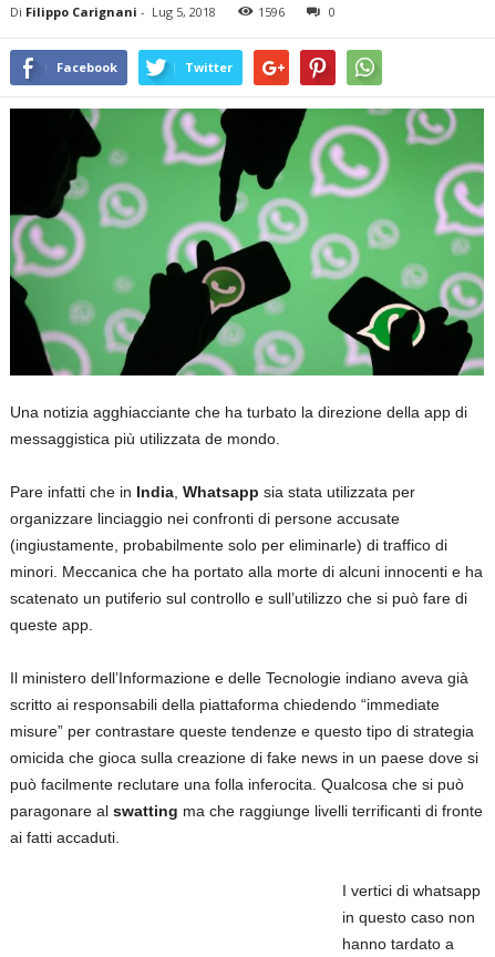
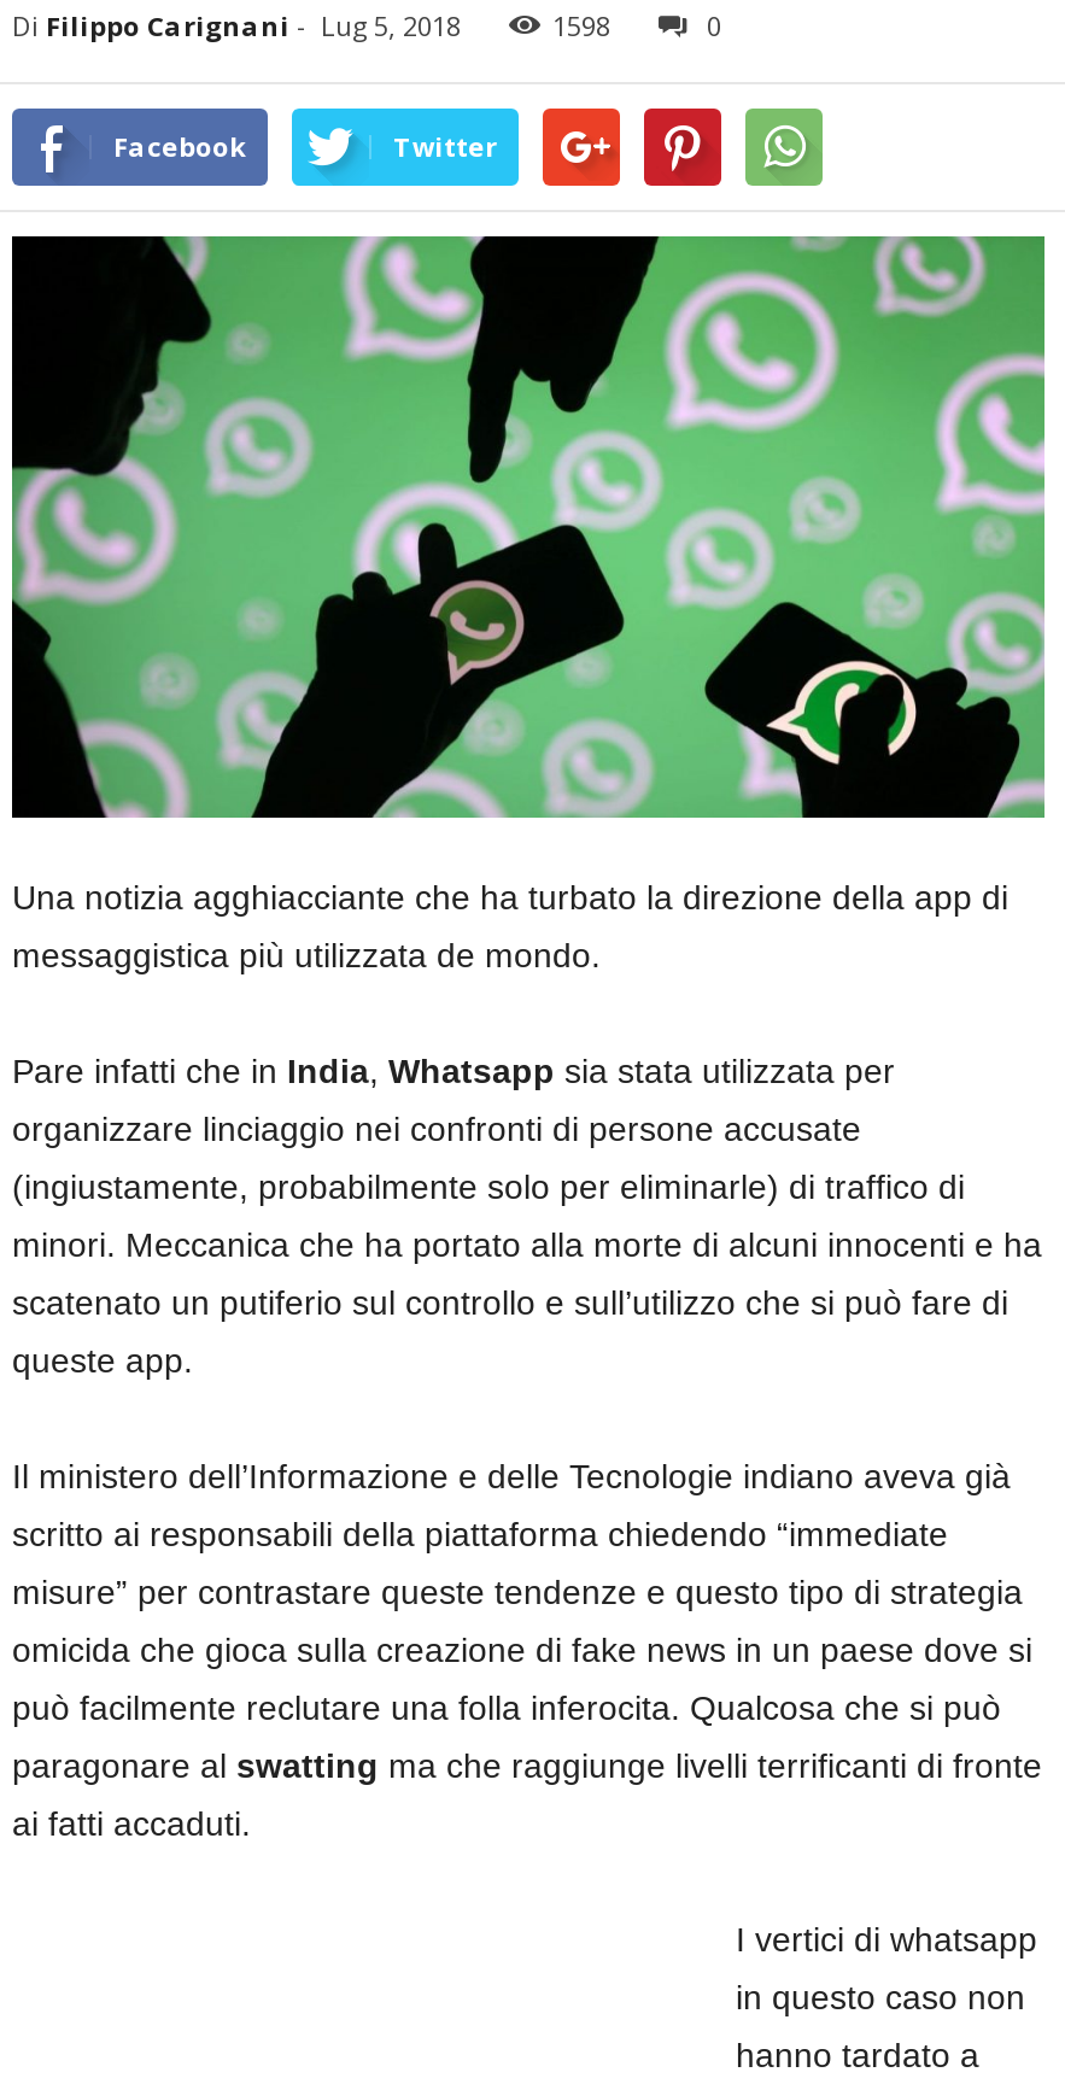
- 1596
+ 1598
